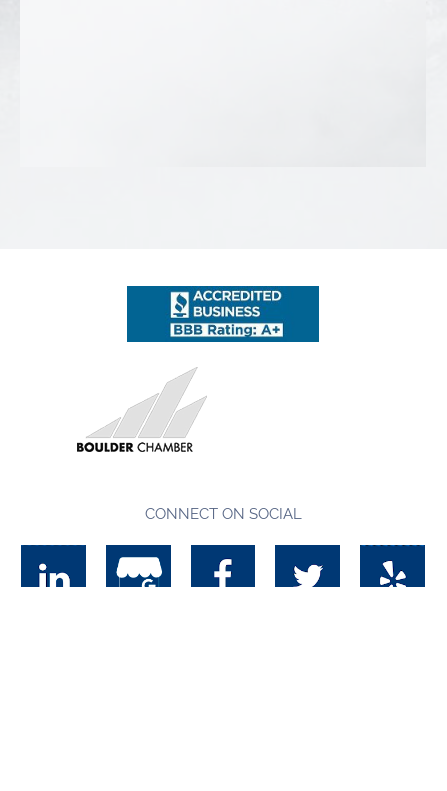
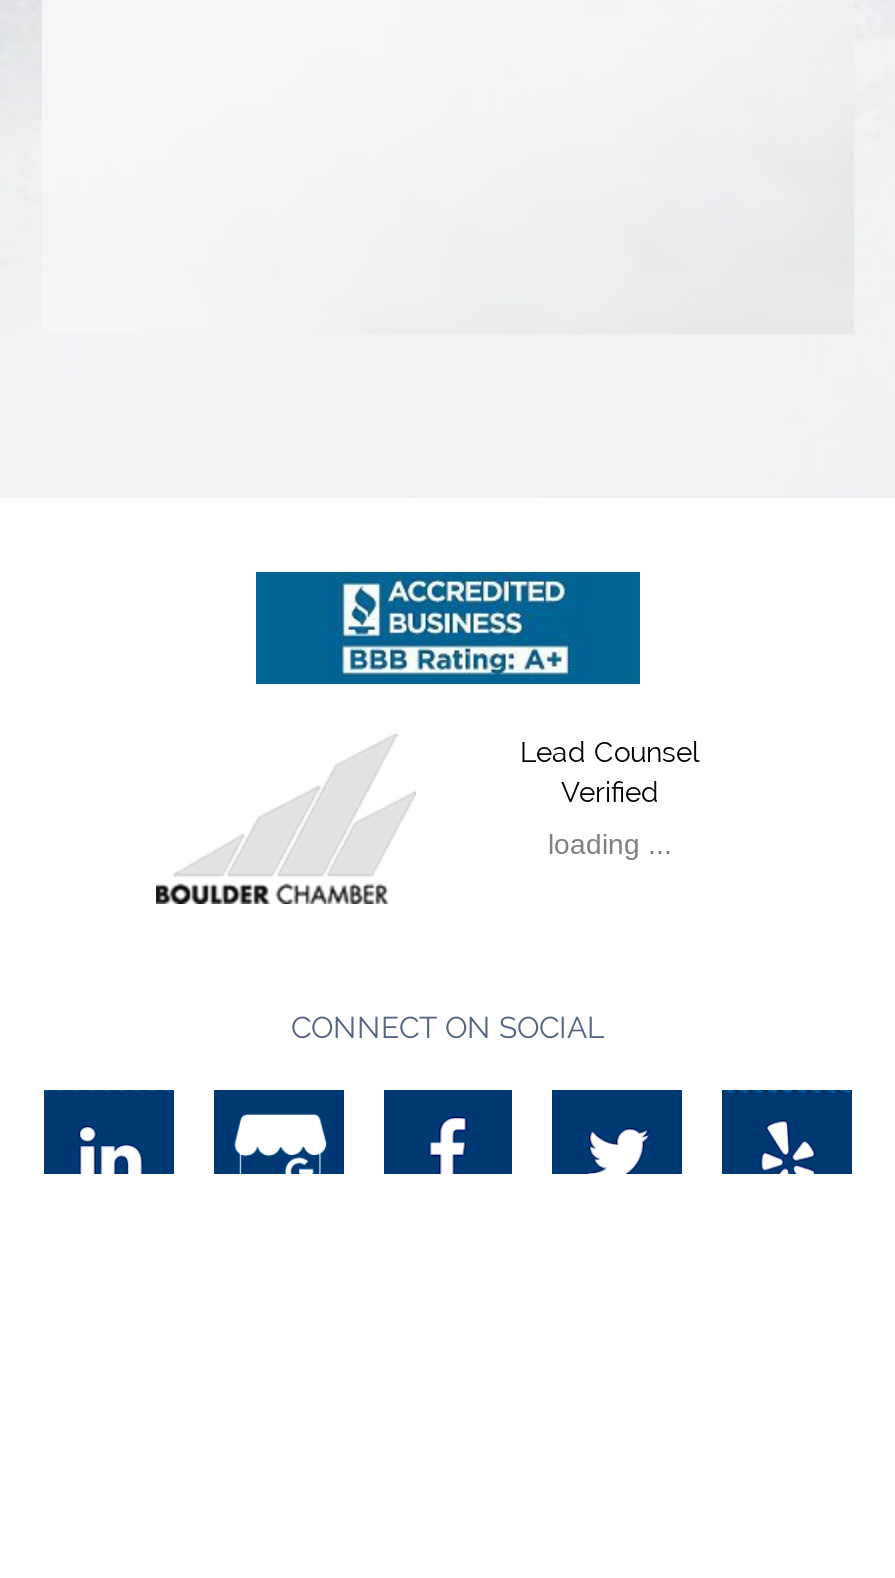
+ Lead Counsel
+ Verified
+ loading ...
